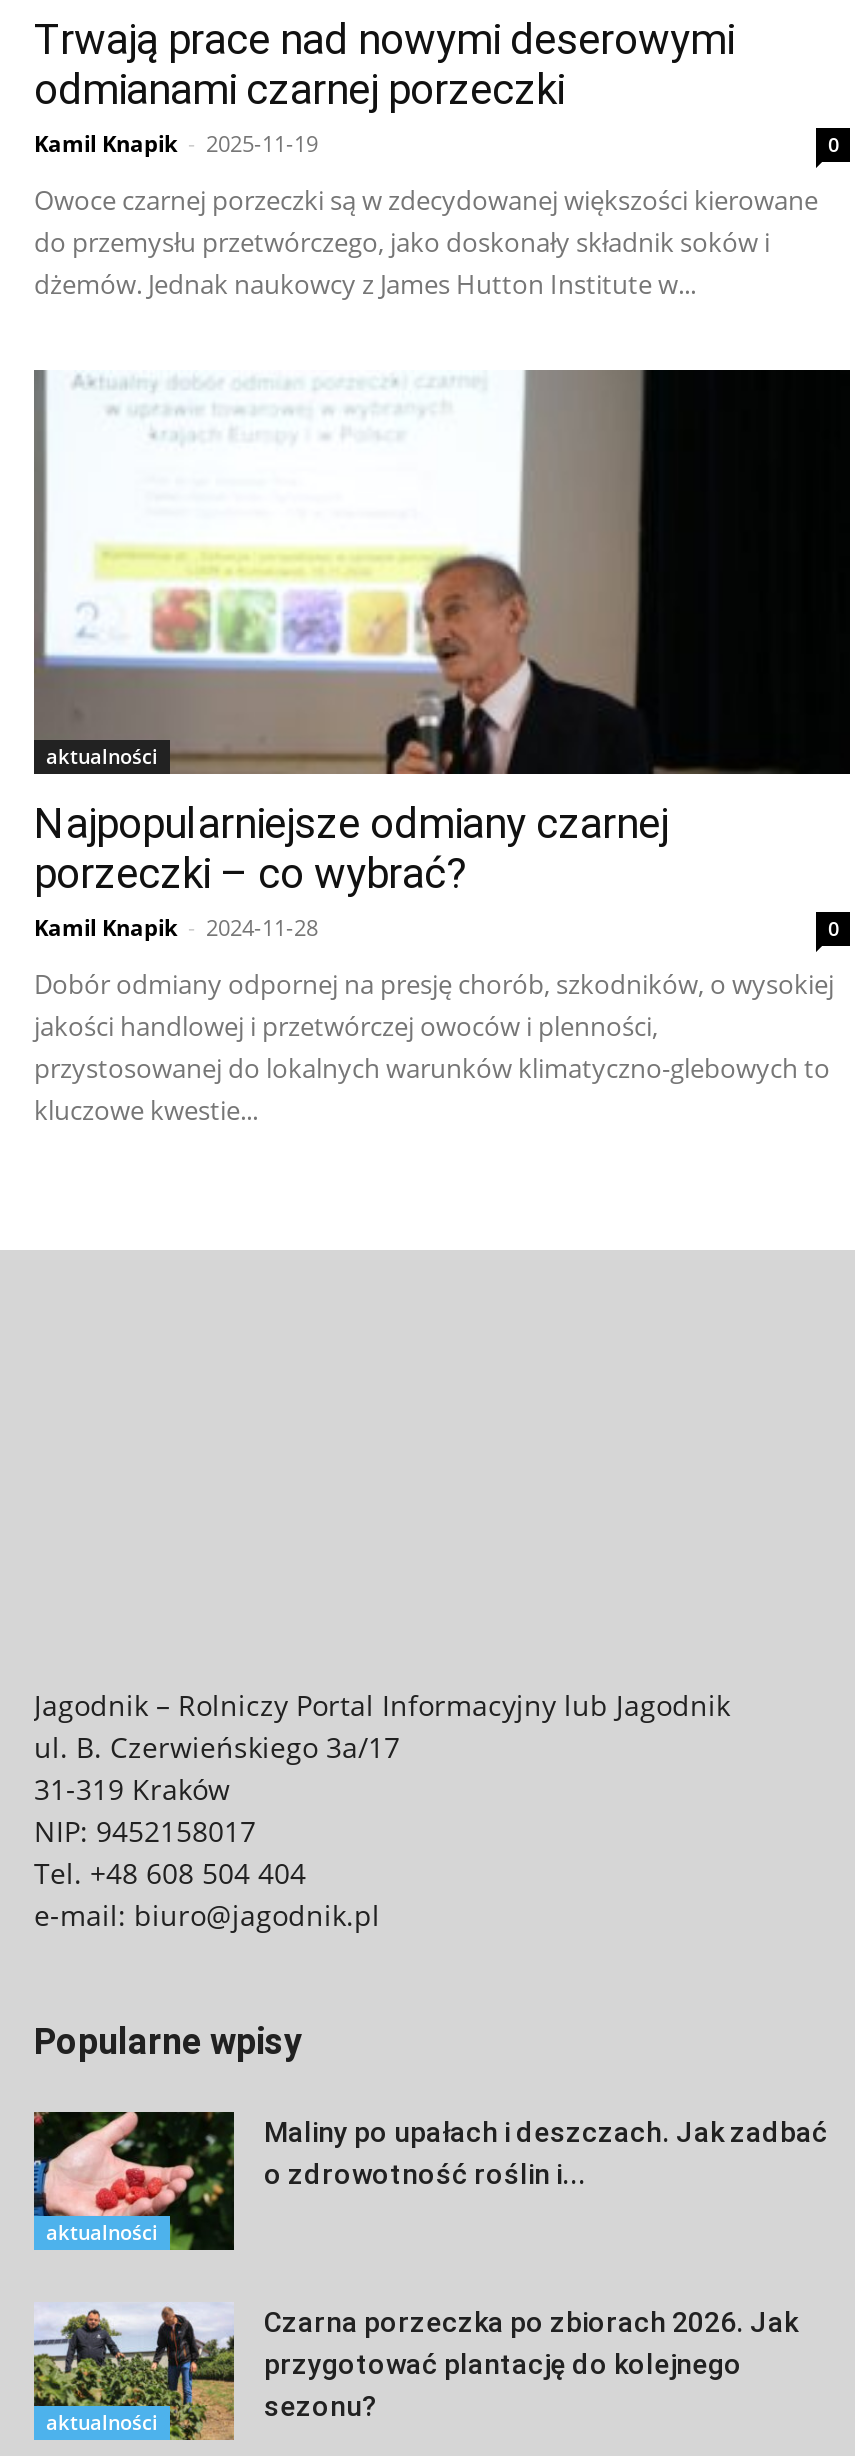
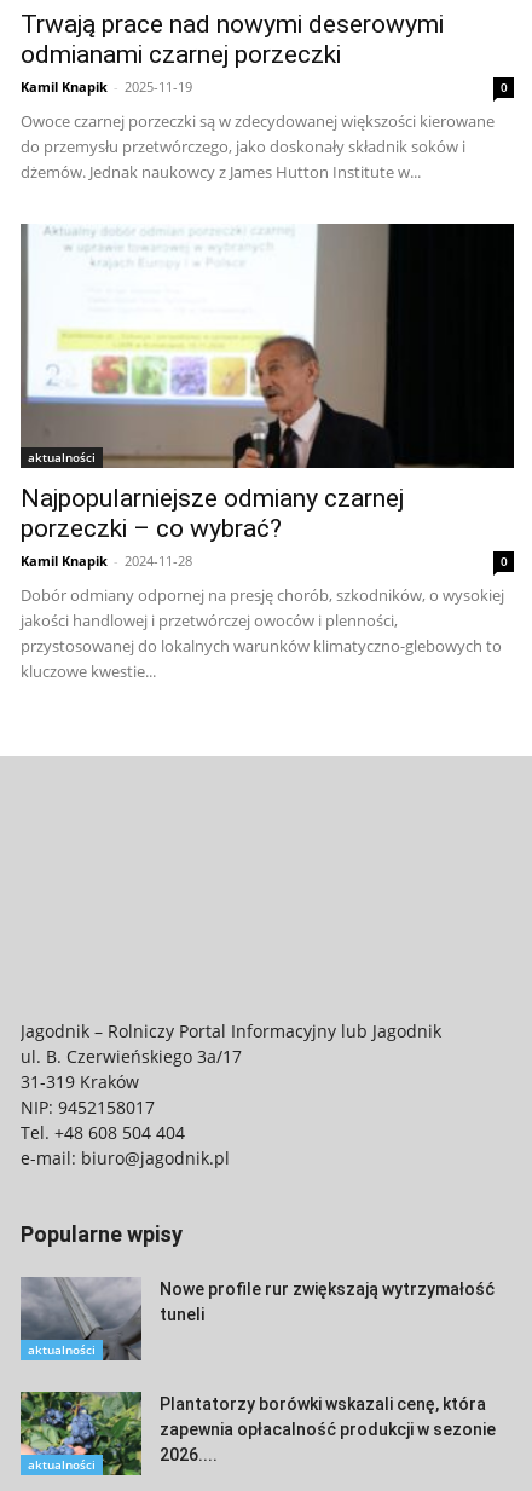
- [image]
- Maliny po upałach i deszczach. Jak zadbać
- o zdrowotność roślin i...
+ [image]
+ Nowe profile rur zwiększają wytrzymałość
+ tuneli

- [image]
- Czarna porzeczka po zbiorach 2026. Jak
- przygotować plantację do kolejnego
- sezonu?
+ [image]
+ Plantatorzy borówki wskazali cenę, która
+ zapewnia opłacalność produkcji w sezonie
+ 2026....
